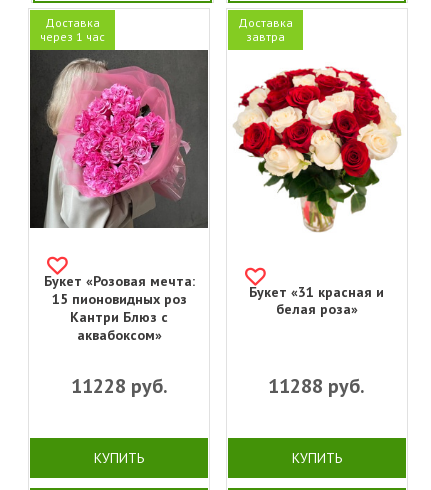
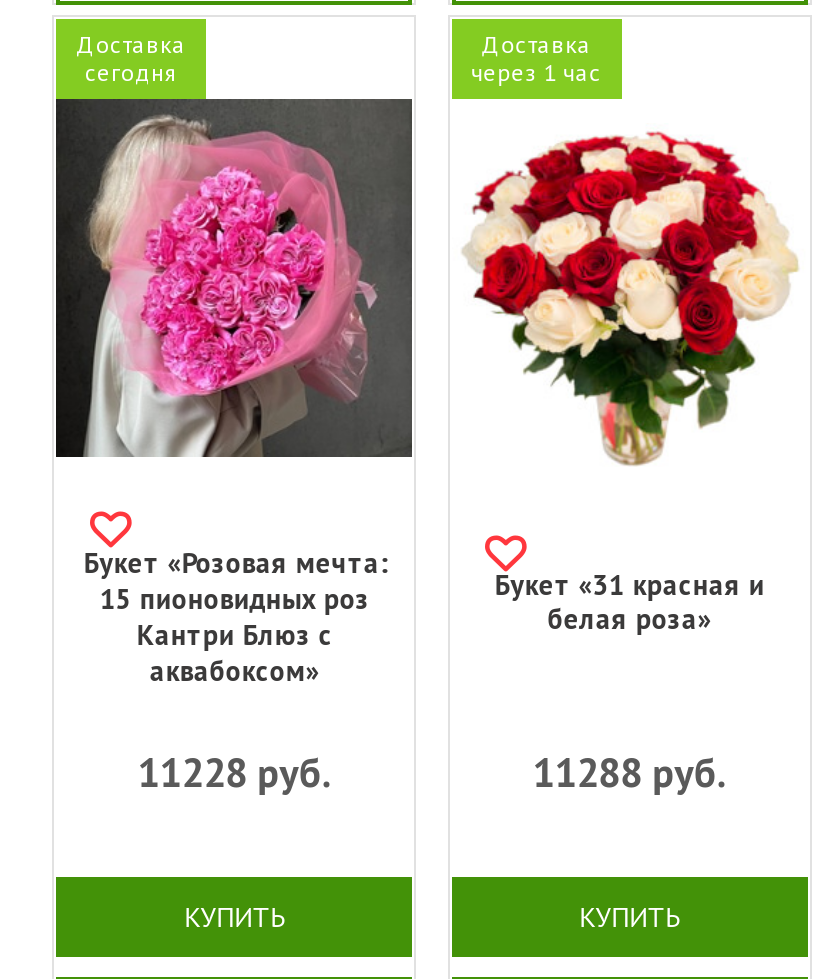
- через 1 час
+ сегодня

- завтра
+ через 1 час
